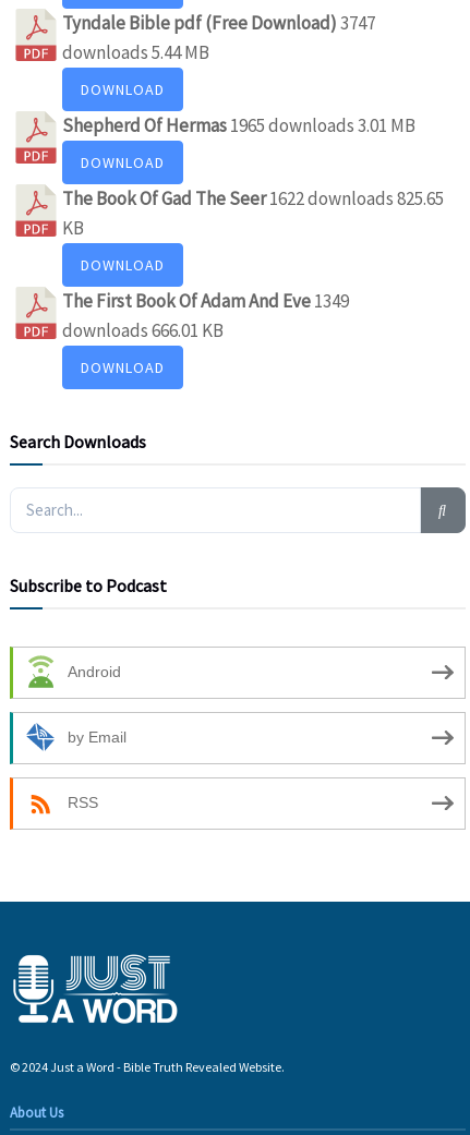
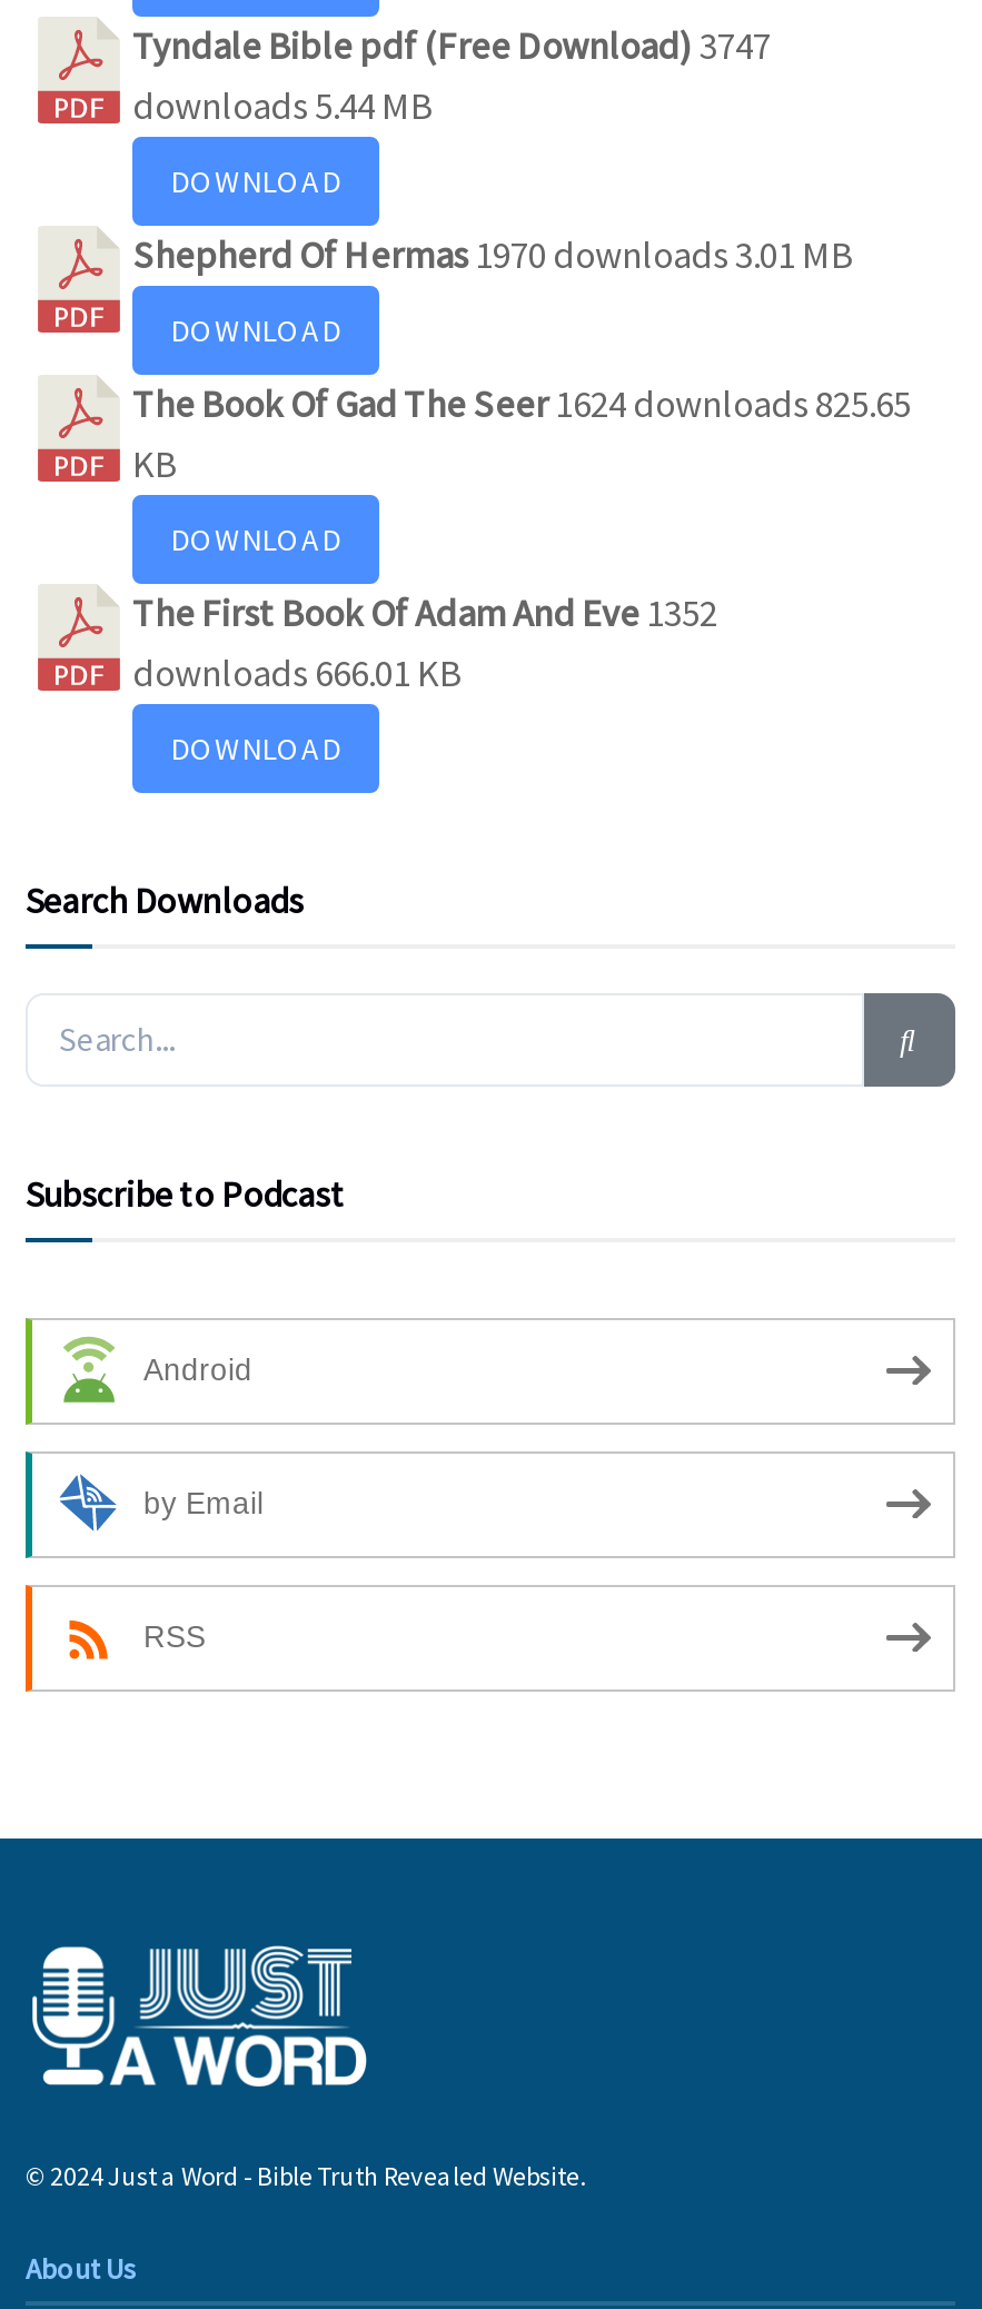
- Shepherd Of Hermas 1965 downloads 3.01 MB
+ Shepherd Of Hermas 1970 downloads 3.01 MB

- The Book Of Gad The Seer1622 downloads 825.65
+ The Book Of Gad The Seer1624 downloads 825.65

- The First Book Of Adam And Eve 1349
+ The First Book Of Adam And Eve 1352
